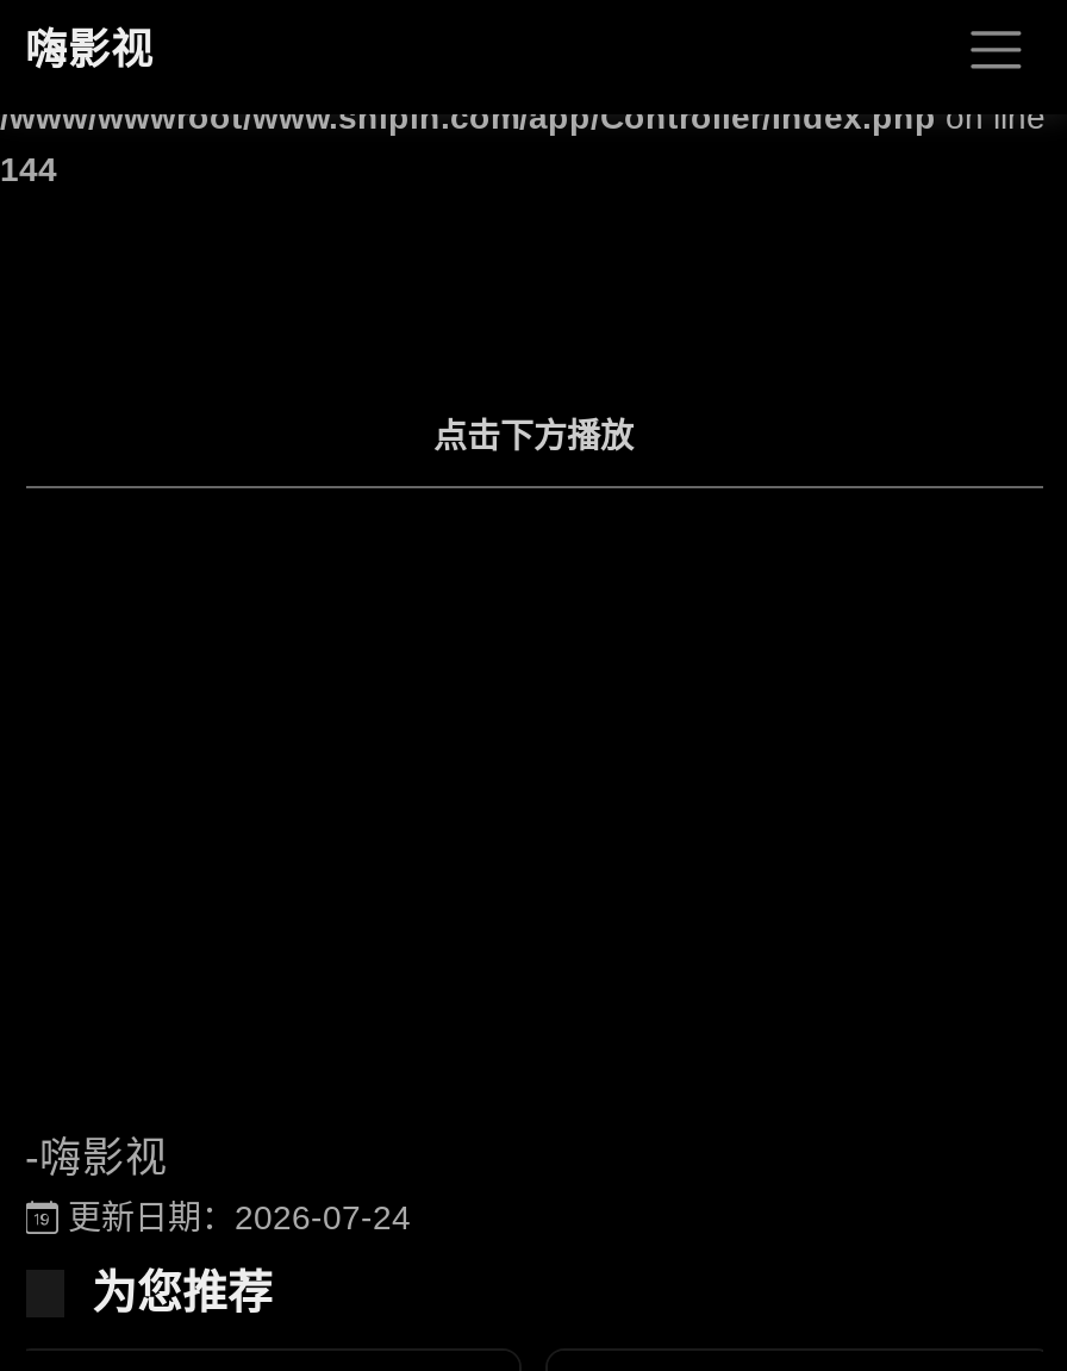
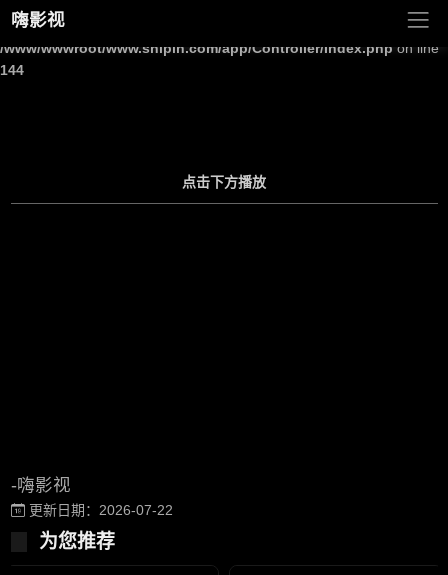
- 更新日期：2026-07-24
+ 更新日期：2026-07-22
